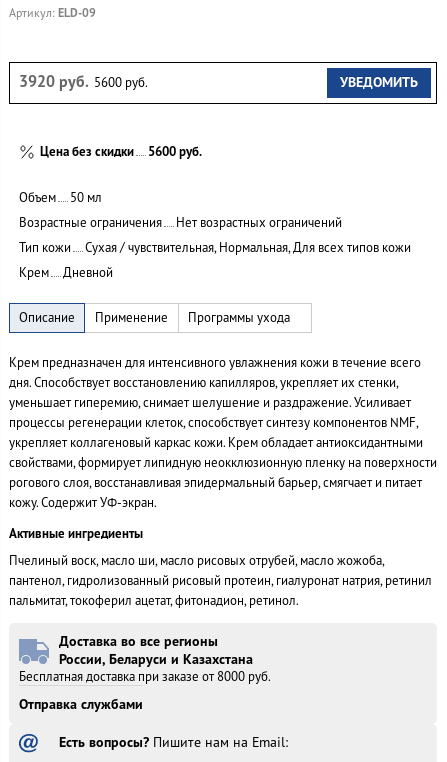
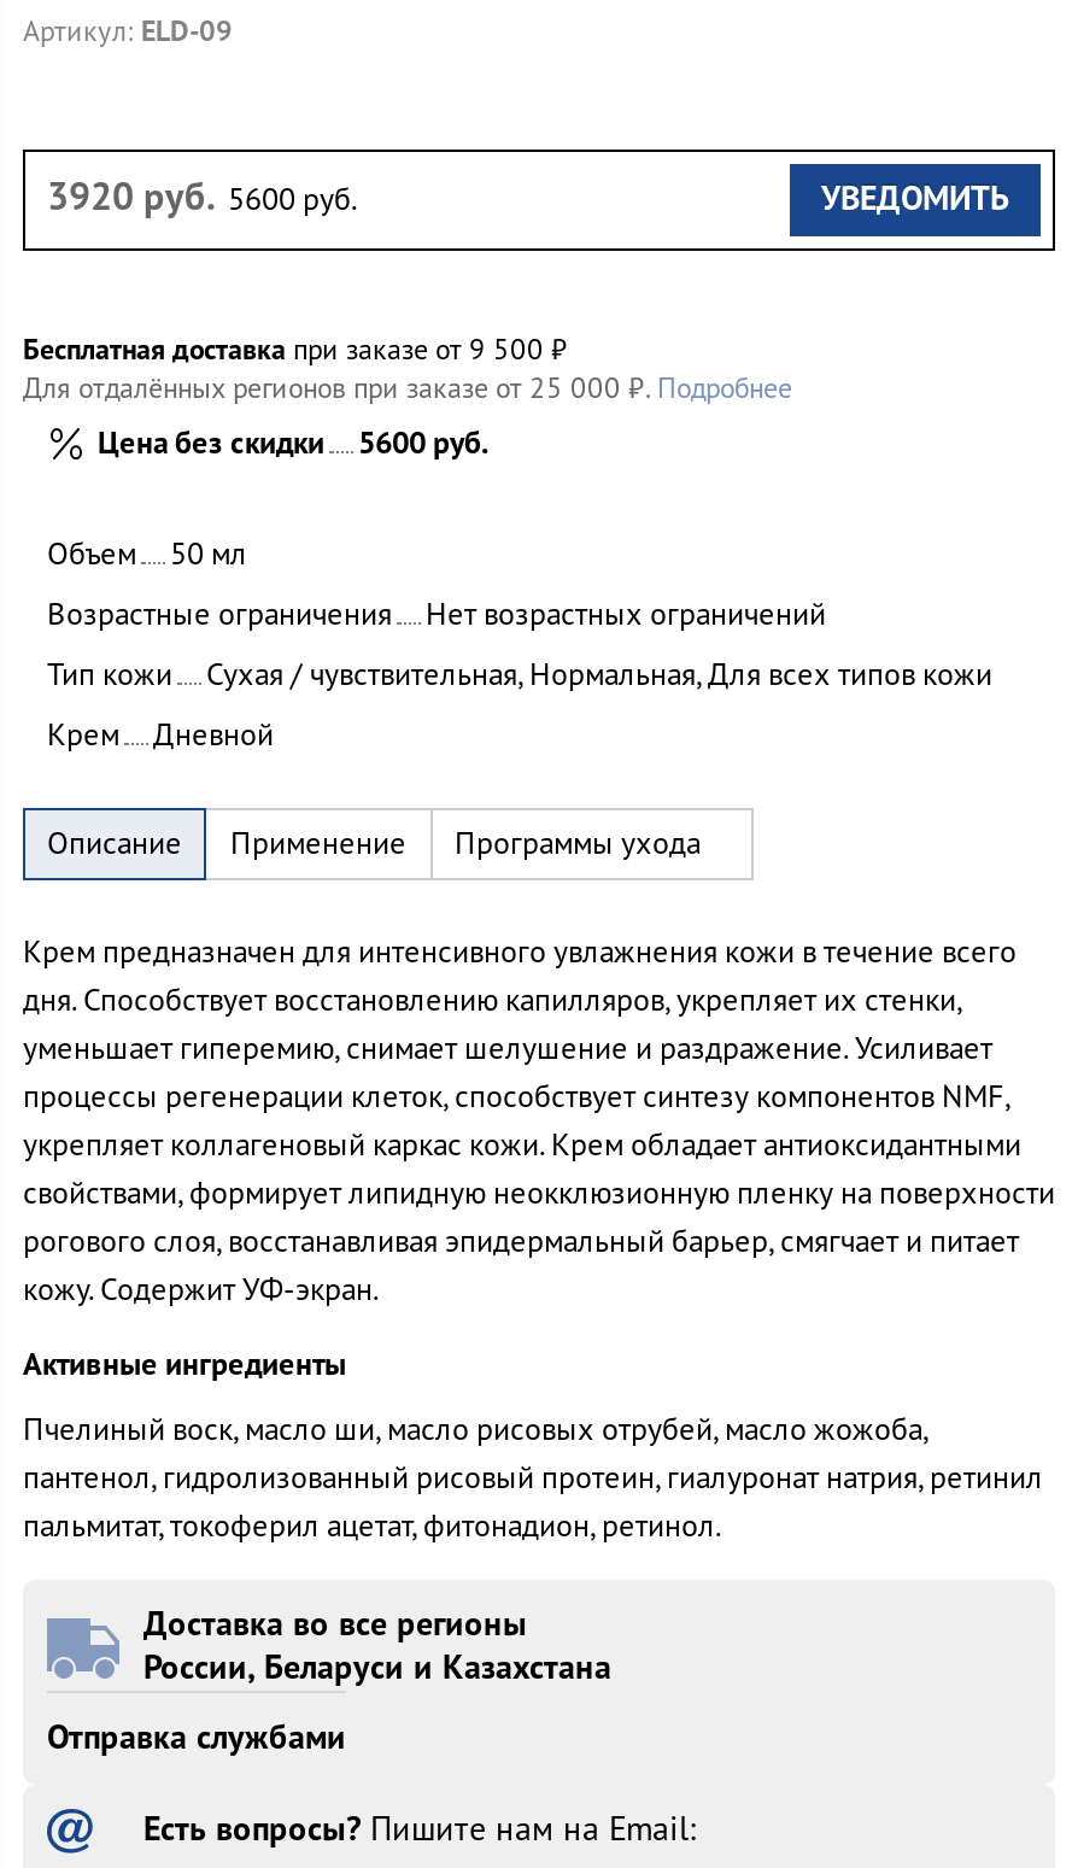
+ Бесплатная доставка при заказе от 9 500 ₽
+ Для отдалённых регионов при заказе от 25 000 ₽. Подробнее

moved down: Цена без скидки | 5600 руб. | Объем | ... | Доставка во все регионы | России, Беларуси и Казахстана

- Бесплатная доставка при заказе от 8000 руб.
